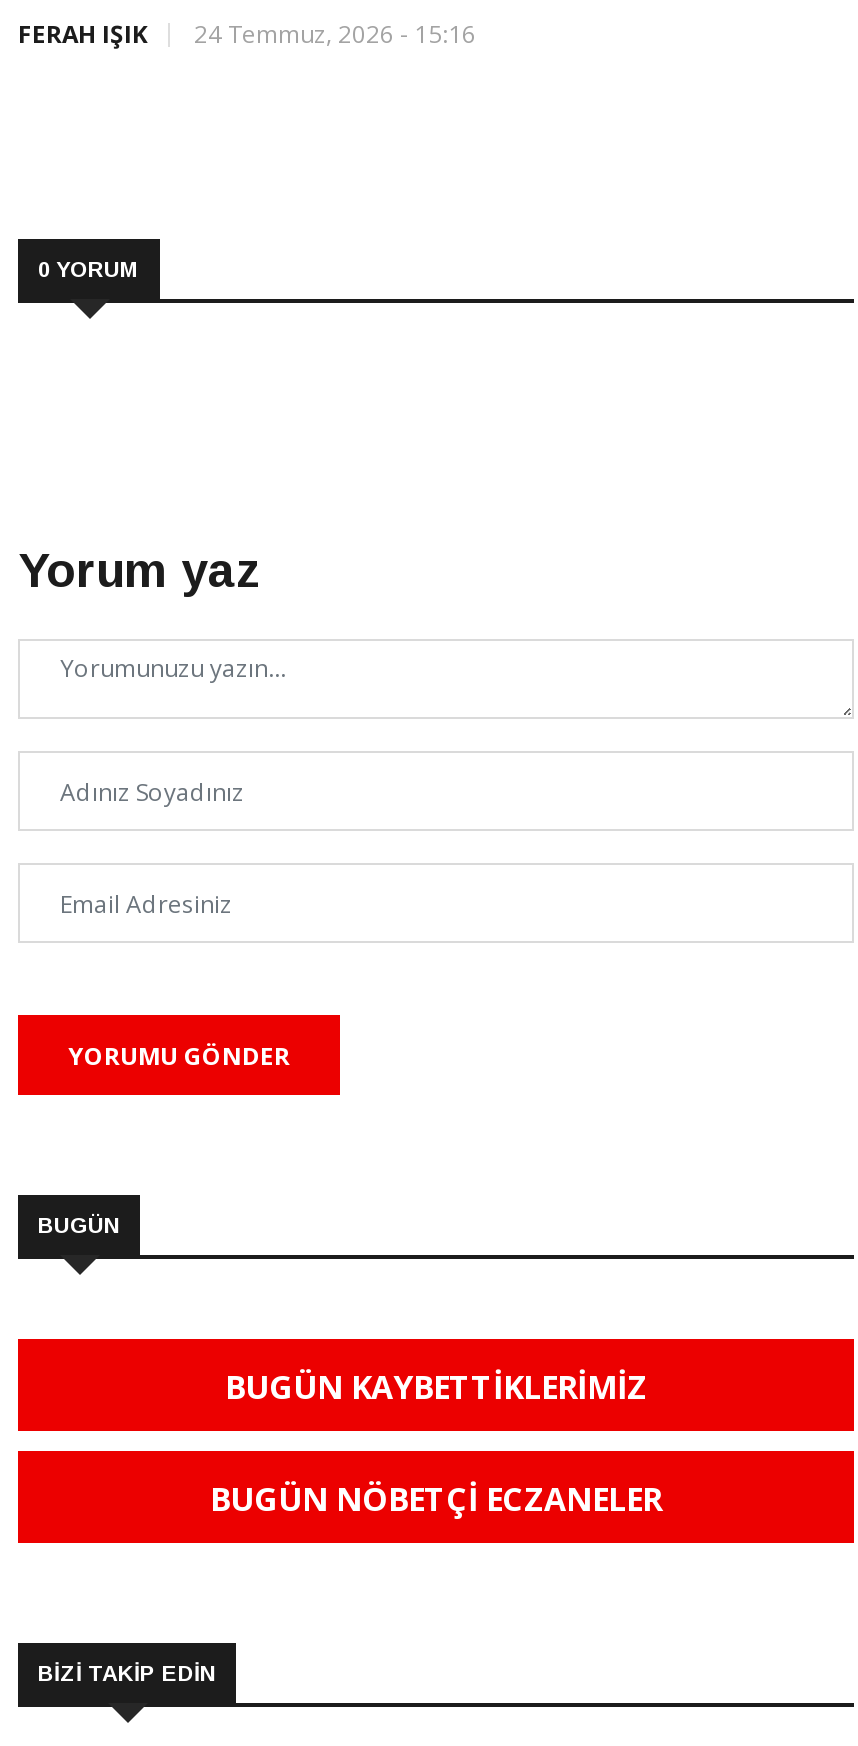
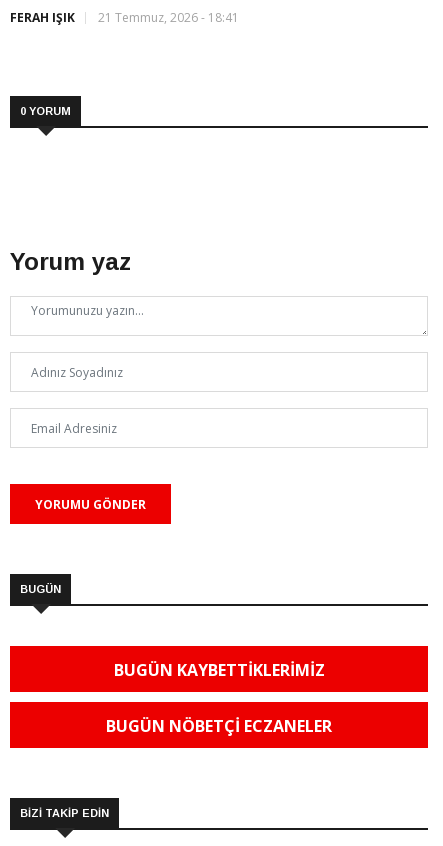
- FERAH IŞIK 24 Temmuz, 2026 - 15:16
+ FERAH IŞIK 21 Temmuz, 2026 - 18:41
